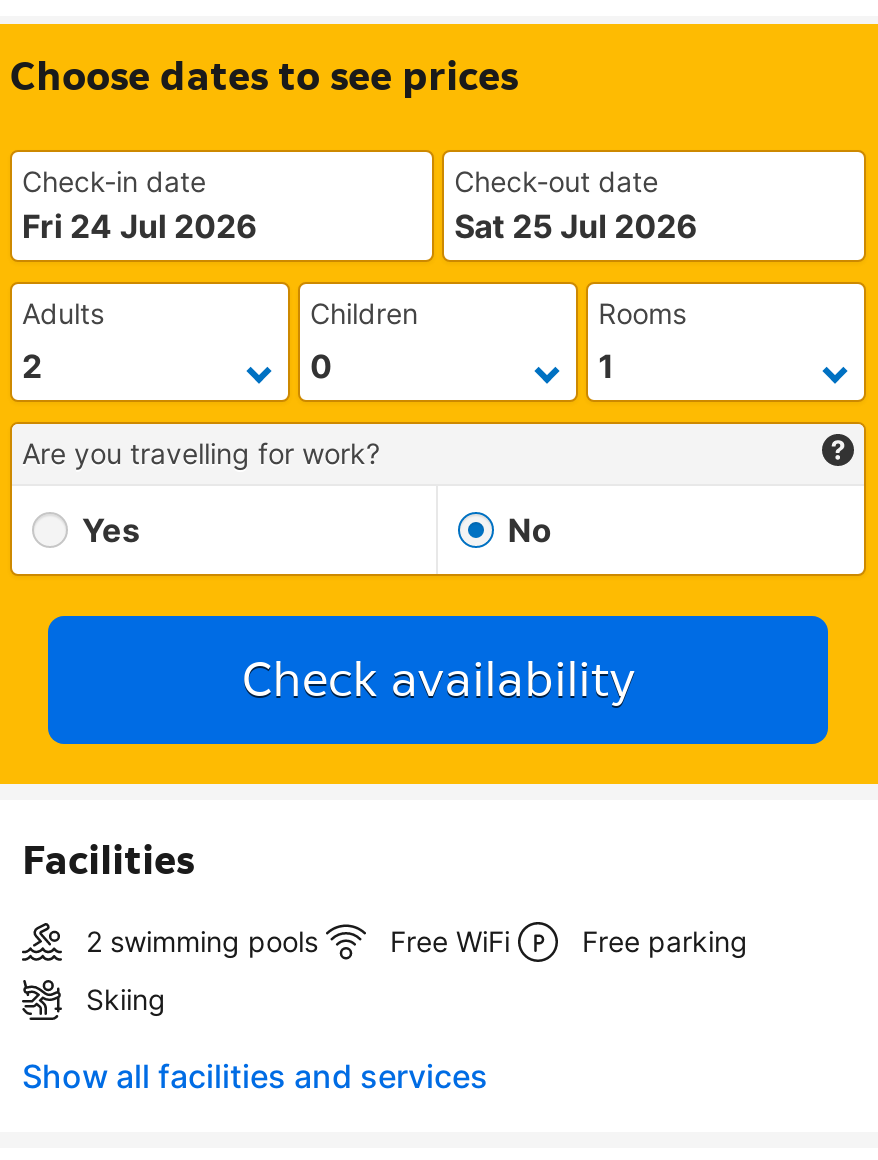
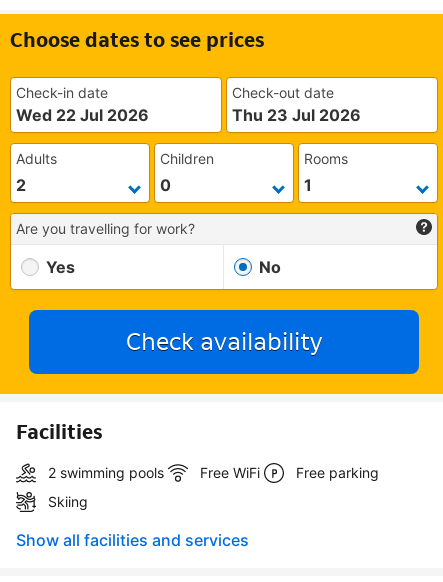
- Fri 24 Jul 2026
+ Wed 22 Jul 2026

- Sat 25 Jul 2026
+ Thu 23 Jul 2026
